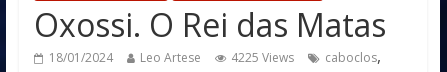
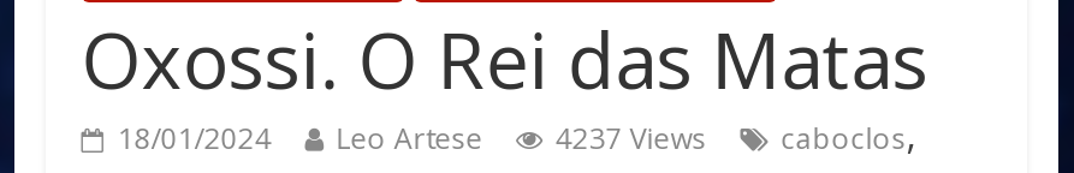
- 18/01/2024 Leo Artese 4225 Views caboclos,
+ 18/01/2024 Leo Artese 4237 Views caboclos,
